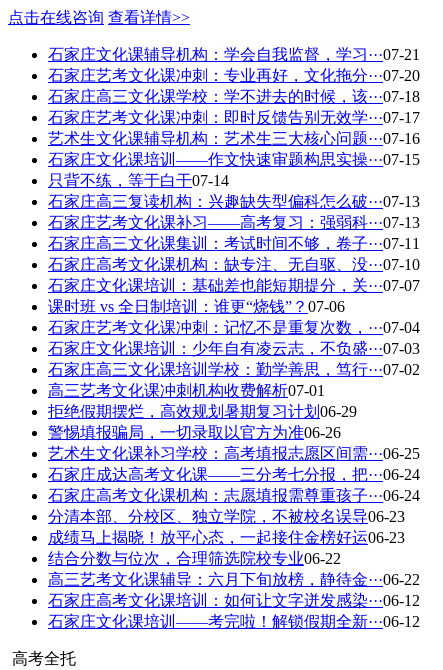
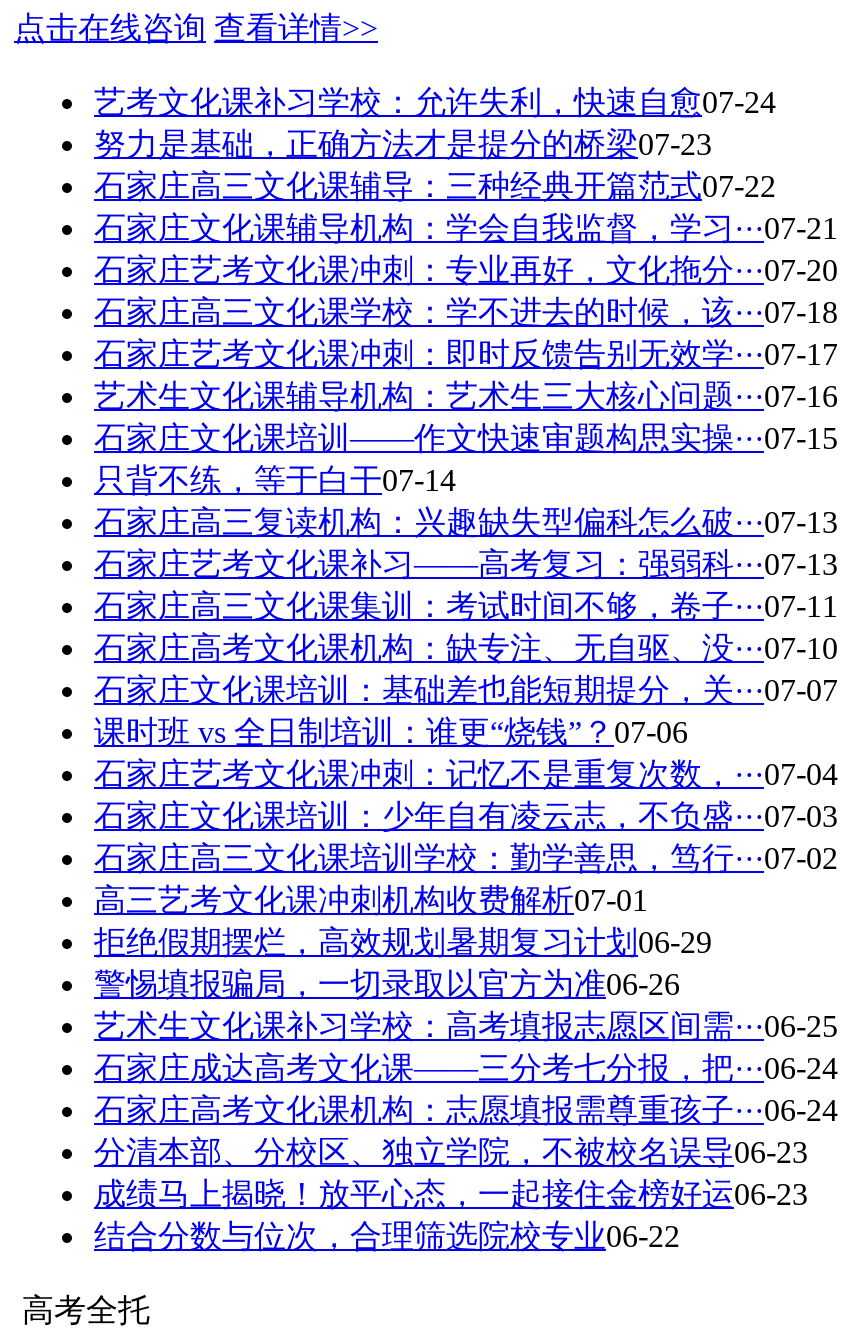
+ 艺考文化课补习学校：允许失利，快速自愈07-24
+ 努力是基础，正确方法才是提分的桥梁07-23
+ 石家庄高三文化课辅导：三种经典开篇范式07-22

moved down: 石家庄文化课辅导机构：学会自我监督，学习··· 07-21 | 石家庄艺考文化课冲刺：专业再好，文化拖分··· 07-20 | 石家庄高三文化课学校：学不进去的时候，该··· 07-18 | ... | 成绩马上揭晓！放平心态，一起接住金榜好运06-23 | 结合分数与位次，合理筛选院校专业06-22

- 高三艺考文化课辅导：六月下旬放榜，静待金··· 06-22
- 石家庄高考文化课培训：如何让文字迸发感染··· 06-12
- 石家庄文化课培训——考完啦！解锁假期全新··· 06-12
